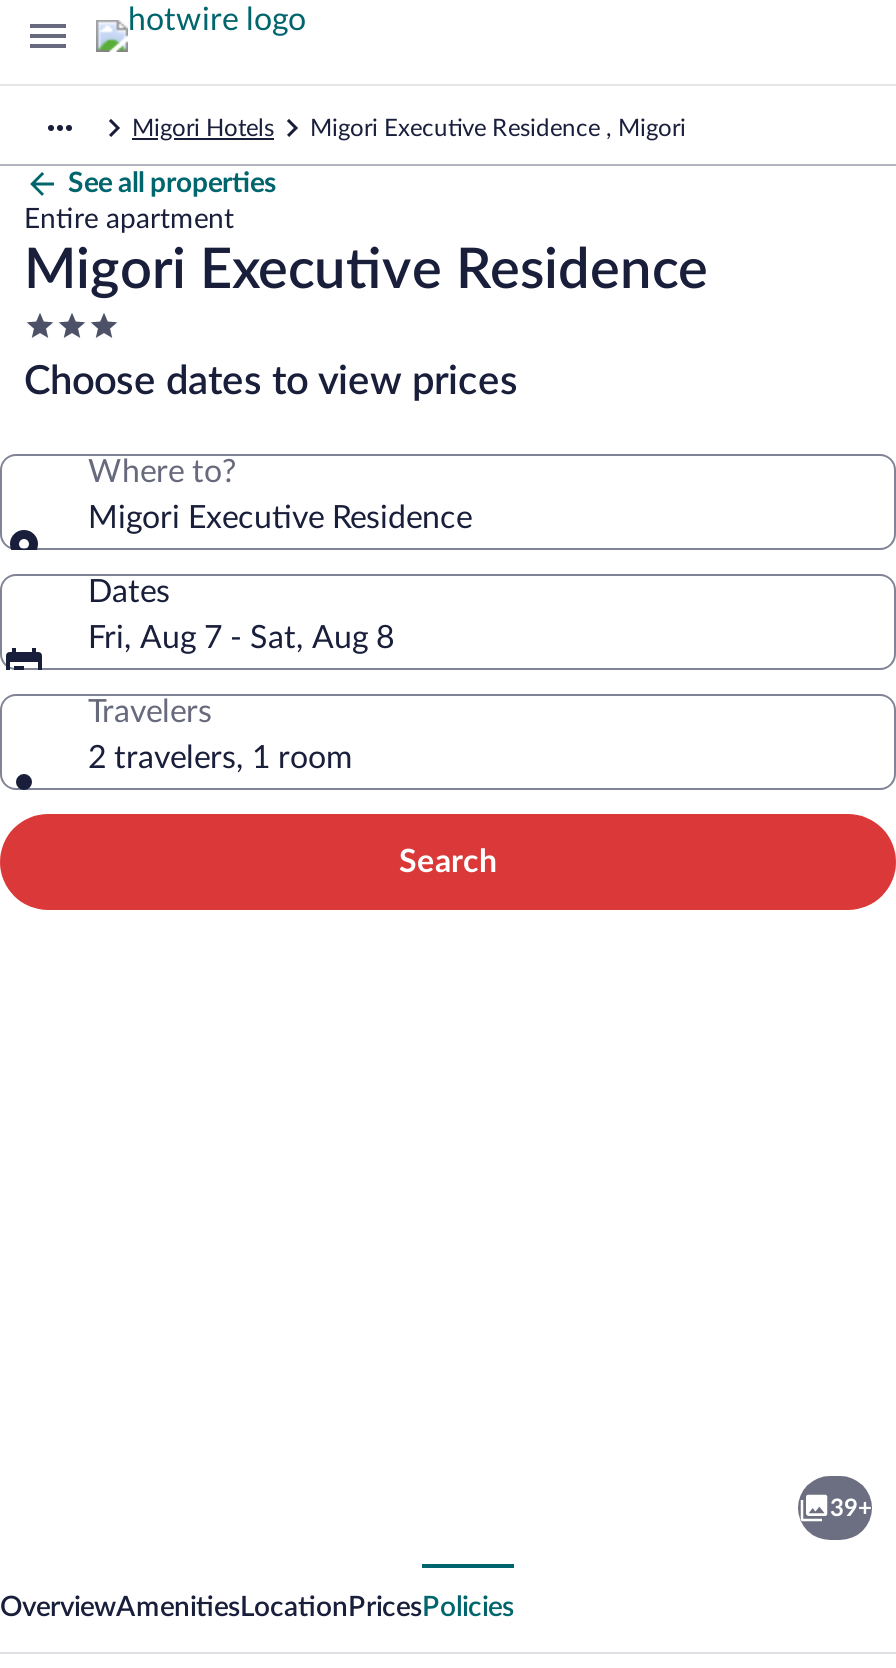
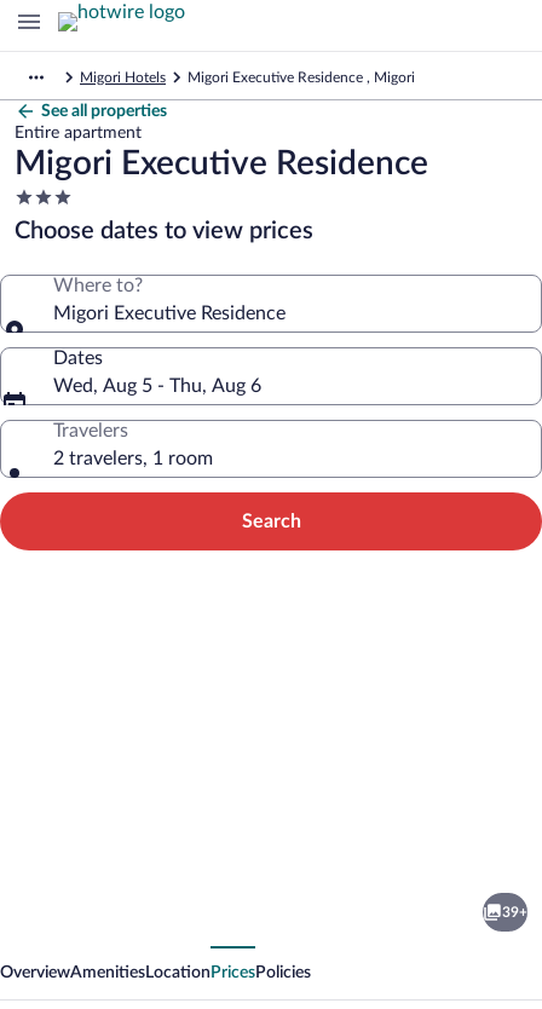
- Fri, Aug 7 - Sat, Aug 8
+ Wed, Aug 5 - Thu, Aug 6
